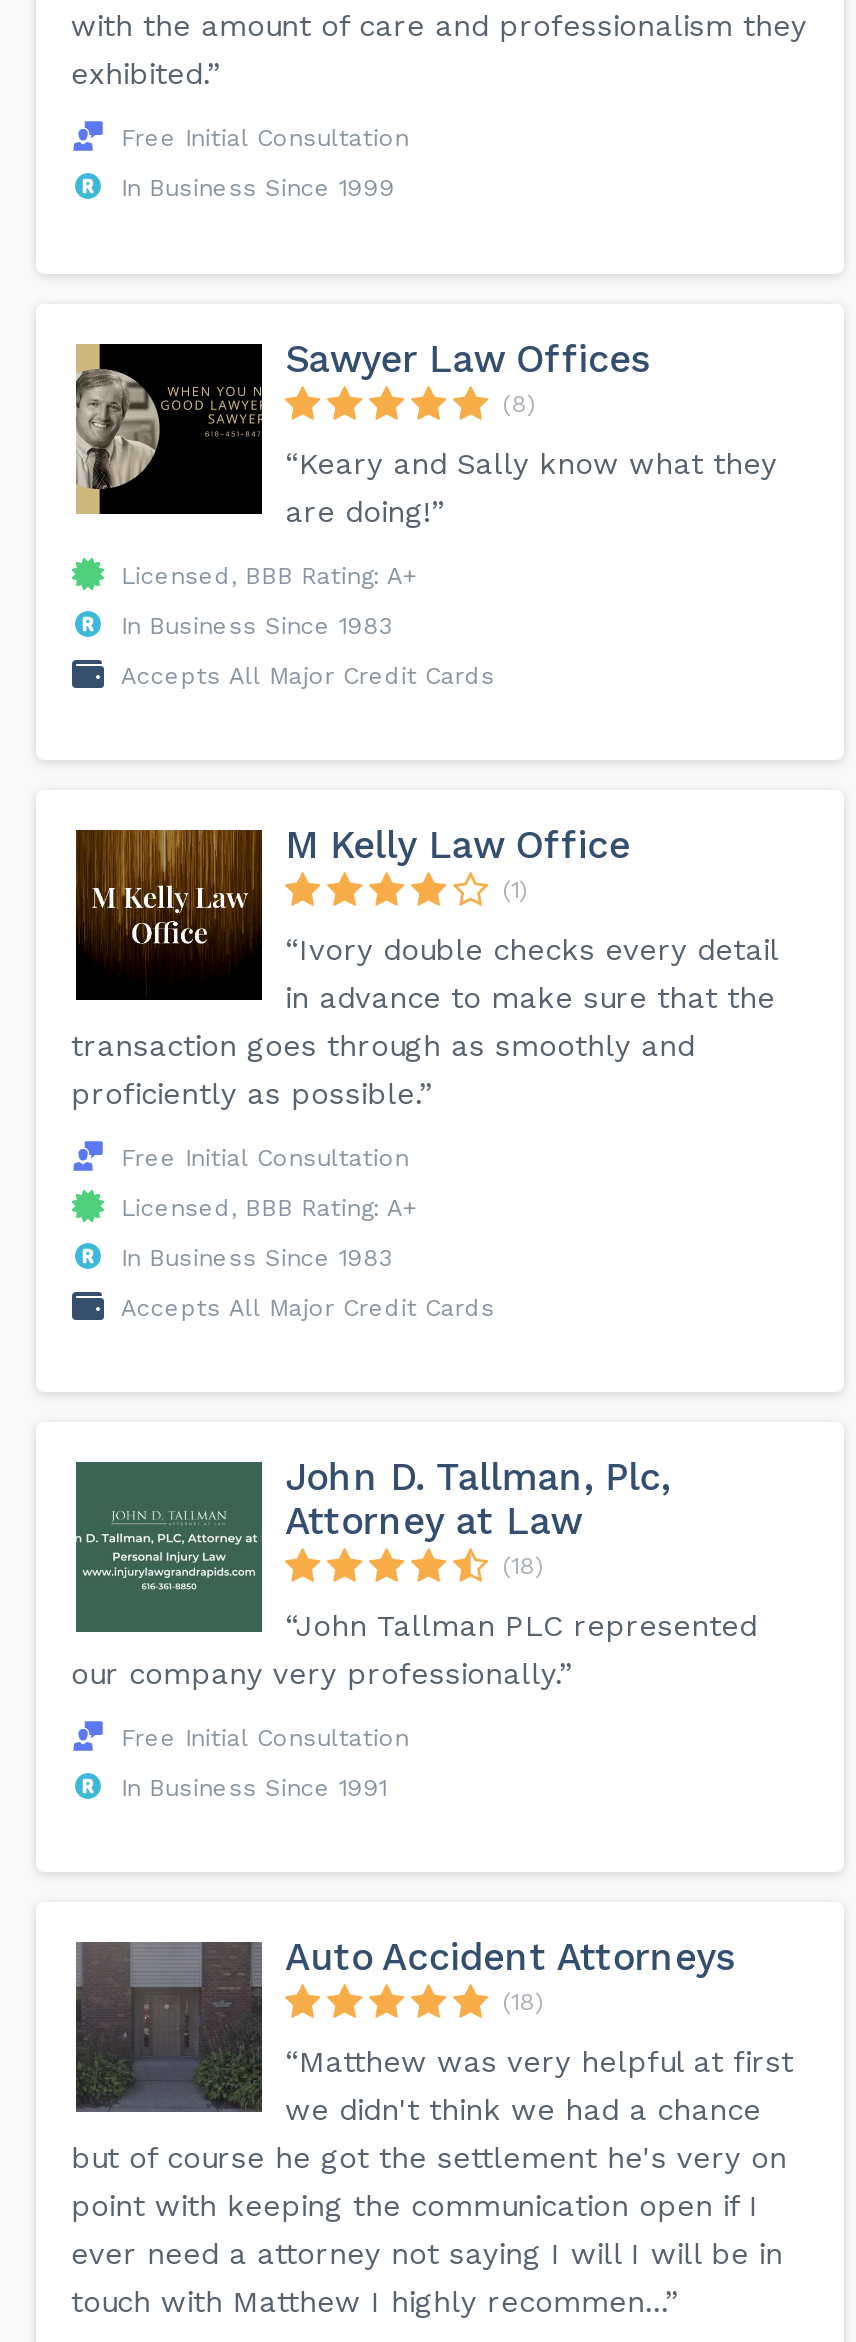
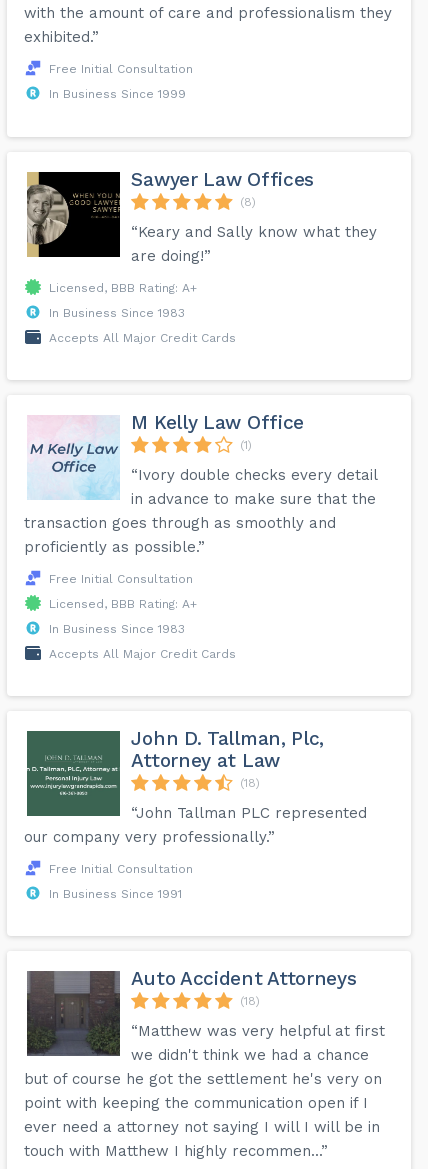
- [image]
+ [image]
